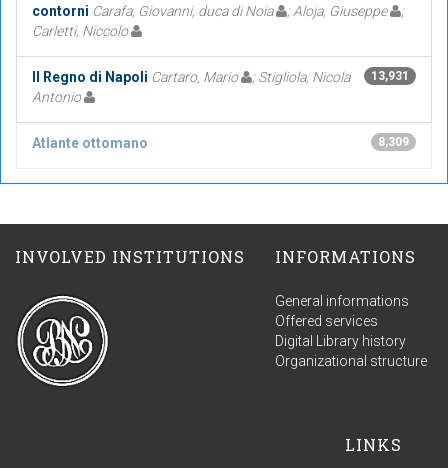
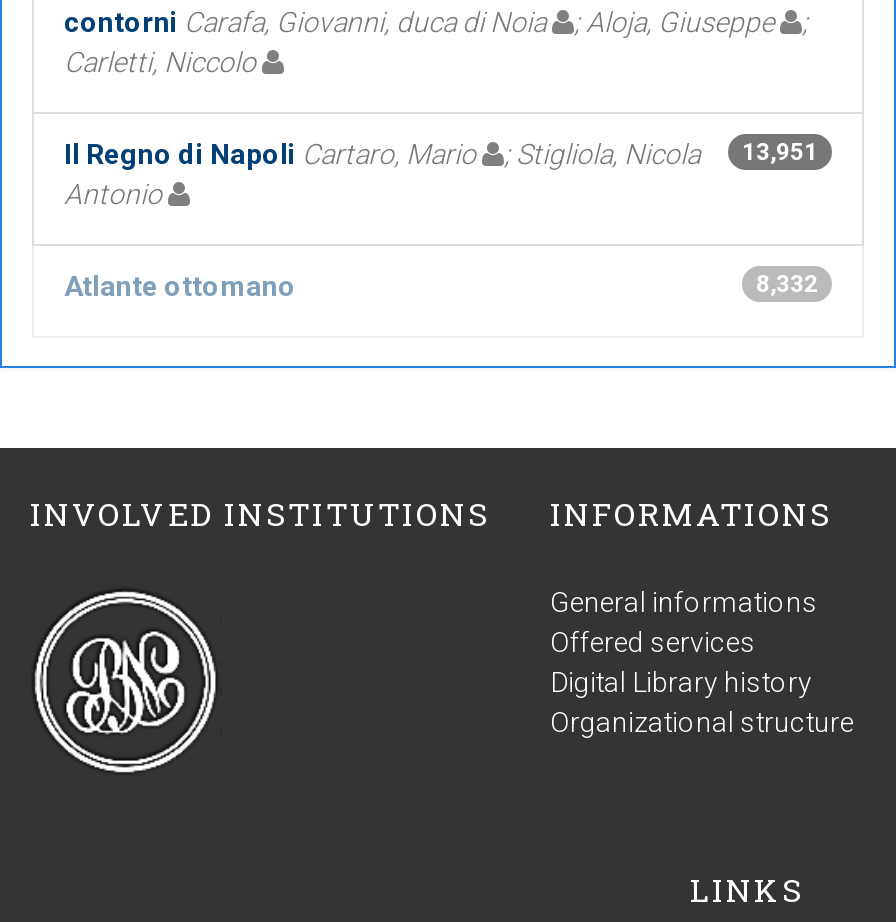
- Il Regno di Napoli Cartaro, Mario ; Stigliola, Nicola 13,931
+ Il Regno di Napoli Cartaro, Mario ; Stigliola, Nicola 13,951

- 8,309
+ 8,332
